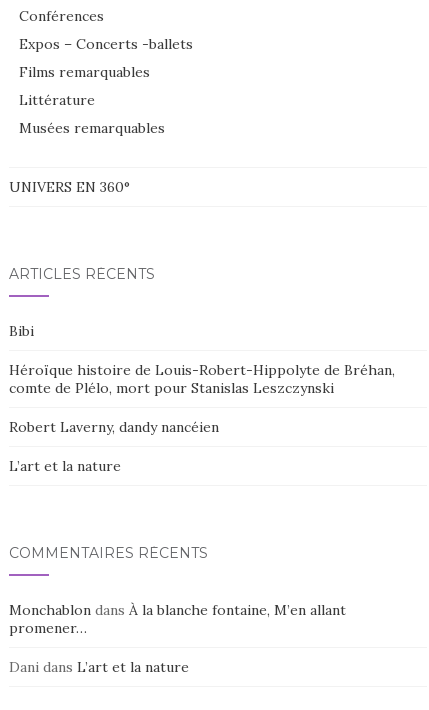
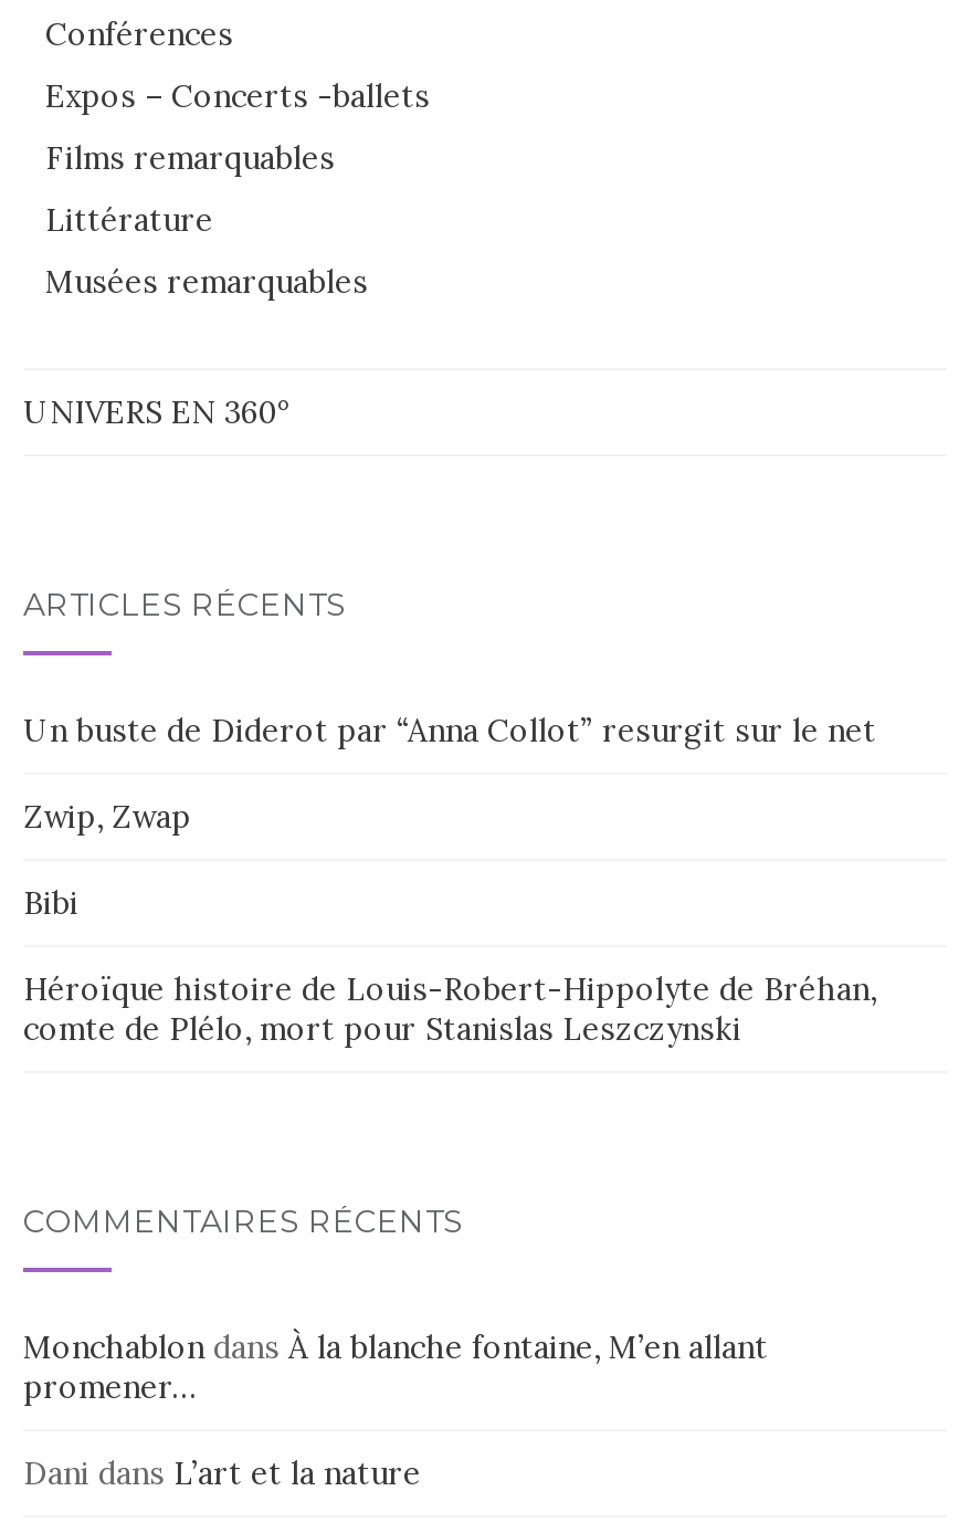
+ Un buste de Diderot par “Anna Collot” resurgit sur le net
+ Zwip, Zwap

moved down: Bibi | Héroïque histoire de Louis-Robert-Hippolyte de Bréhan, | comte de Plélo, mort pour Stanislas Leszczynski

- Robert Laverny, dandy nancéien
- L’art et la nature
